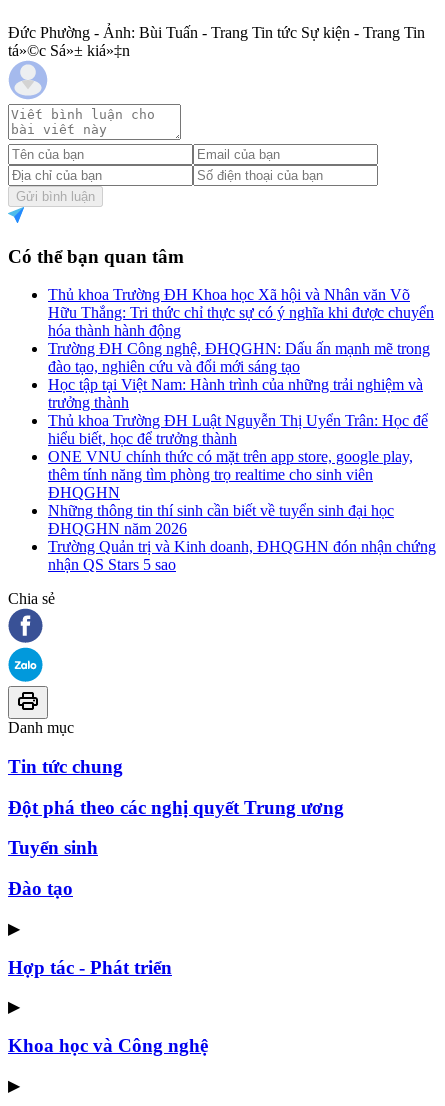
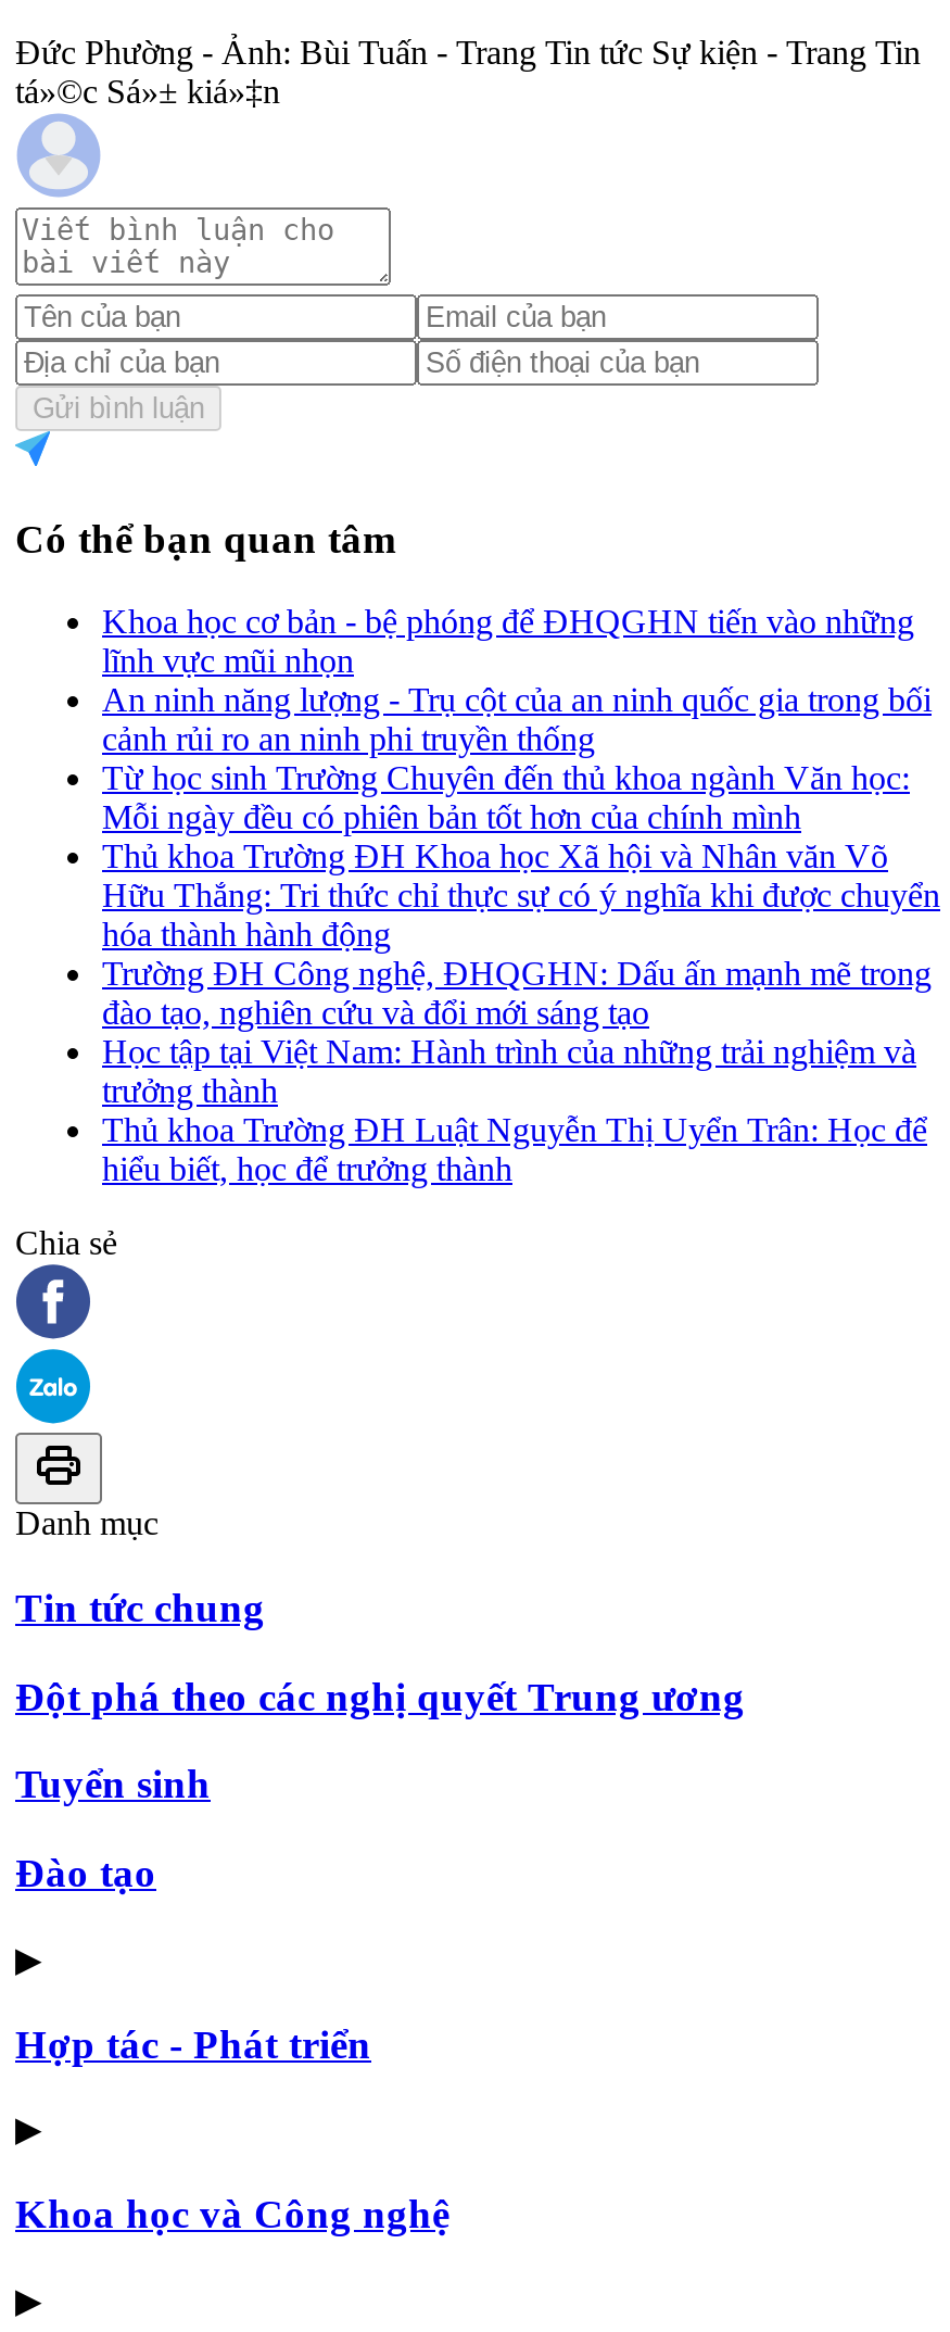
+ Khoa học cơ bản - bệ phóng để ĐHQGHN tiến vào những
+ lĩnh vực mũi nhọn
+ An ninh năng lượng - Trụ cột của an ninh quốc gia trong bối
+ cảnh rủi ro an ninh phi truyền thống
+ Từ học sinh Trường Chuyên đến thủ khoa ngành Văn học:
+ Mỗi ngày đều có phiên bản tốt hơn của chính mình

moved down: Thủ khoa Trường ĐH Khoa học Xã hội và Nhân văn Võ | Hữu Thắng: Tri thức chỉ thực sự có ý nghĩa khi được chuyển | hóa thành hành động | ... | Thủ khoa Trường ĐH Luật Nguyễn Thị Uyển Trân: Học để | hiểu biết, học để trưởng thành

- ONE VNU chính thức có mặt trên app store, google play,
- thêm tính năng tìm phòng trọ realtime cho sinh viên
- ĐHQGHN
- Những thông tin thí sinh cần biết về tuyển sinh đại học
- ĐHQGHN năm 2026
- Trường Quản trị và Kinh doanh, ĐHQGHN đón nhận chứng
- nhận QS Stars 5 sao
